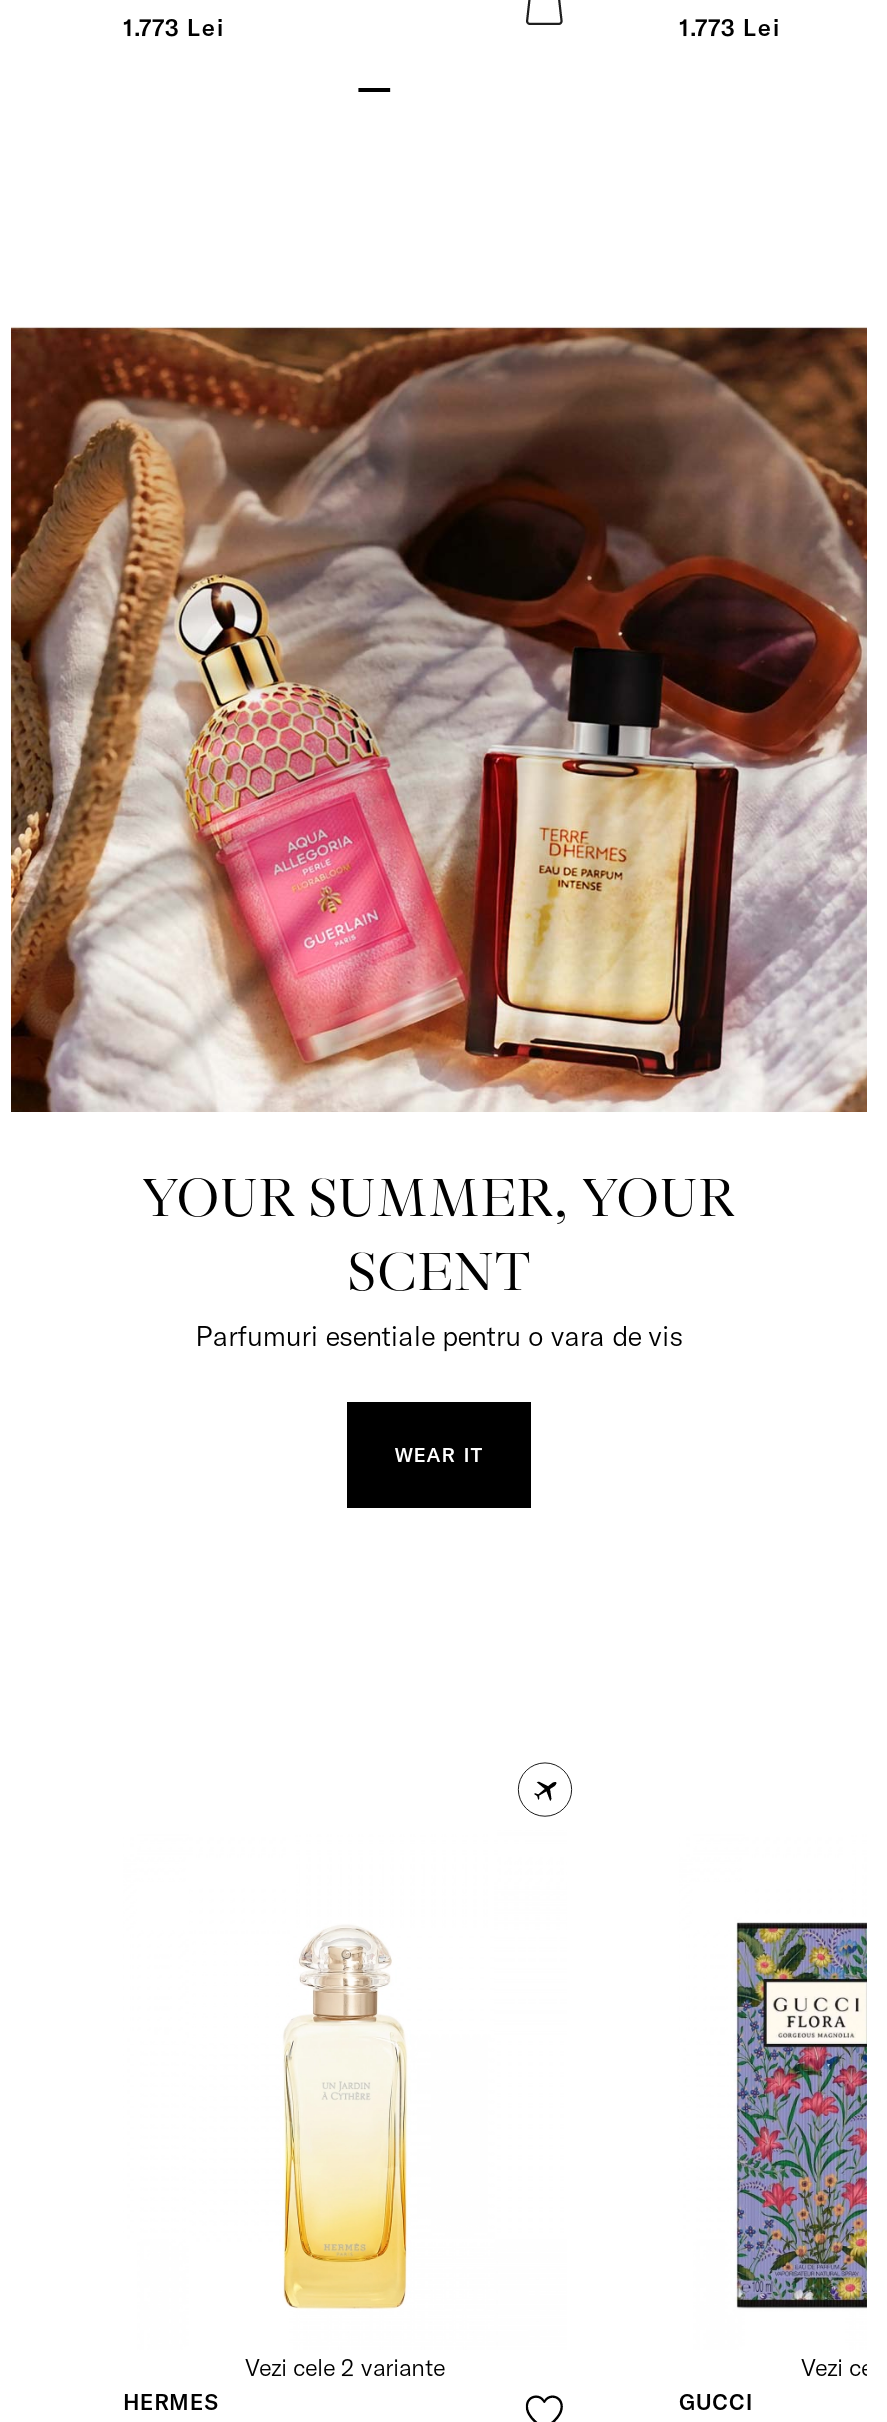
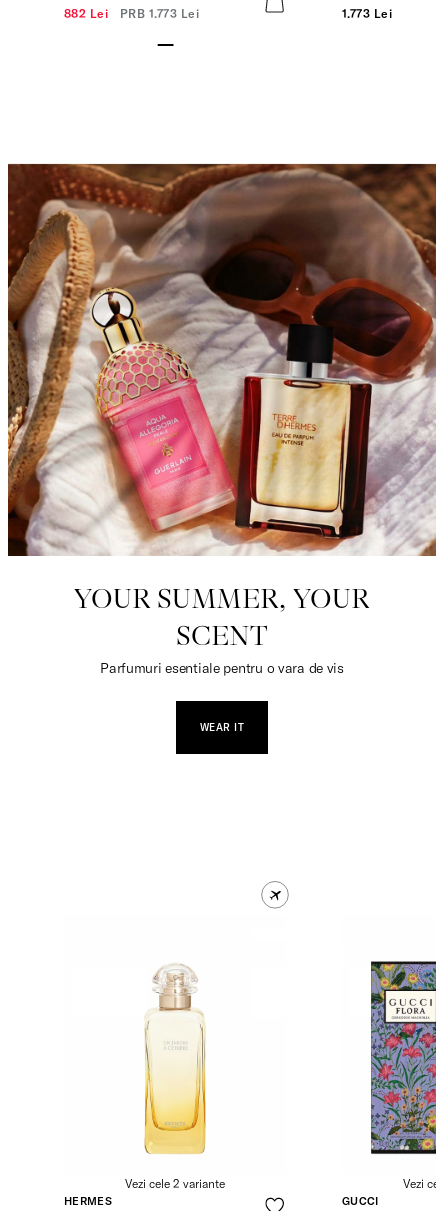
- 1.773 Lei
+ 882 Lei PRB 1.773 Lei
